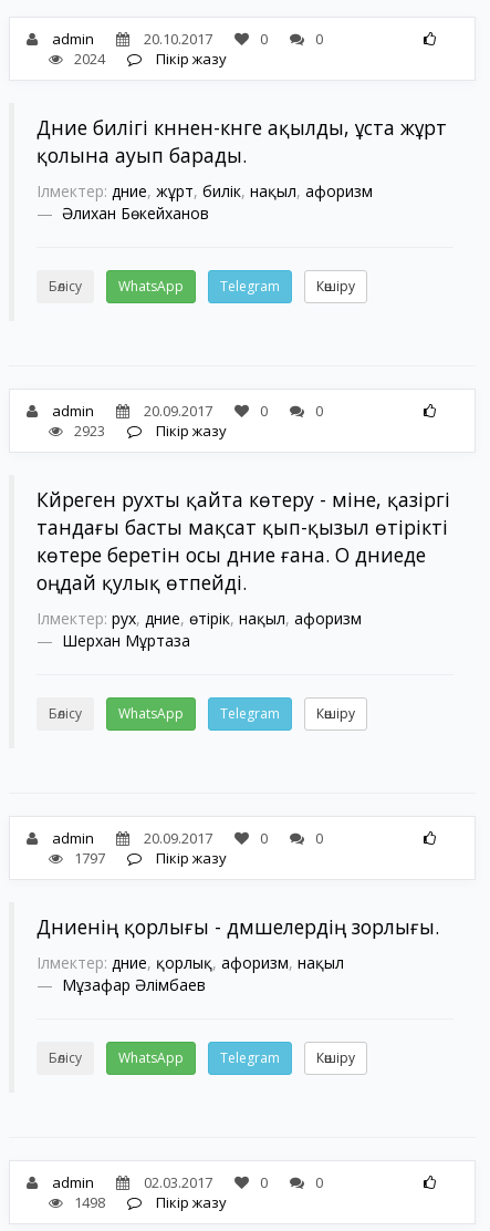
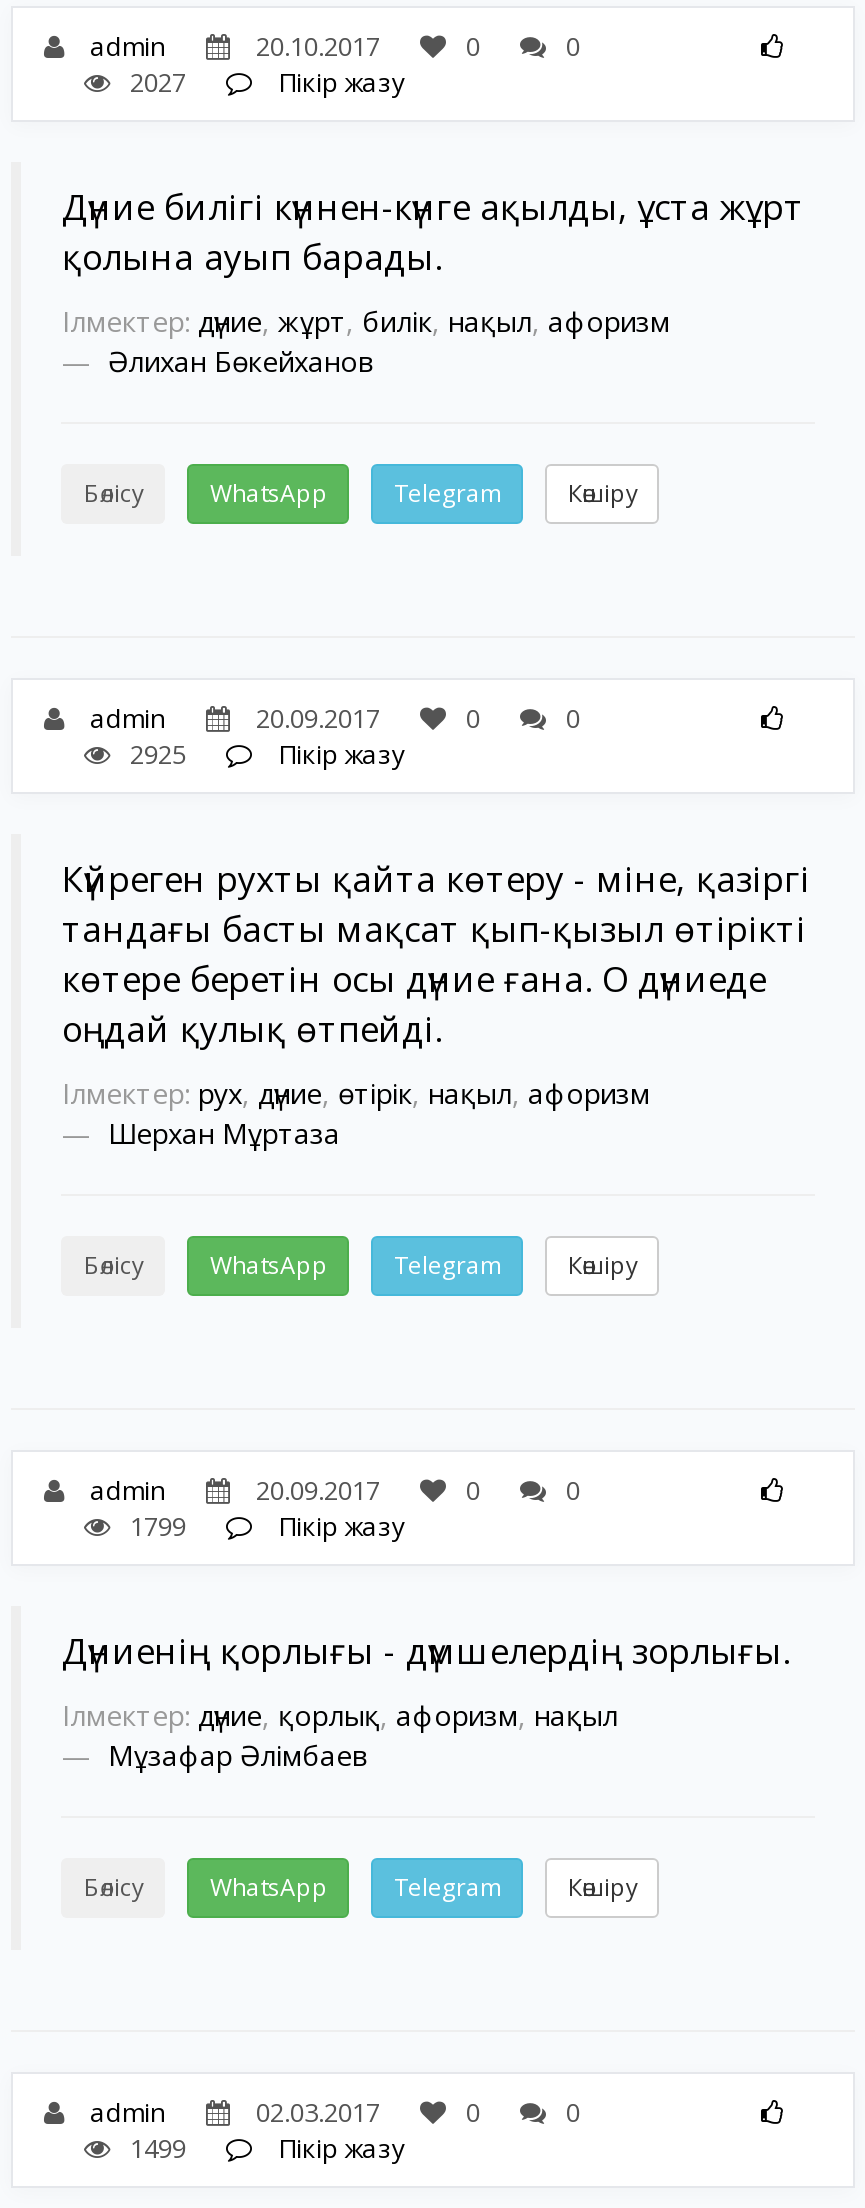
- 2024
+ 2027

- 2923
+ 2925

- 1797
+ 1799

- 1498
+ 1499
